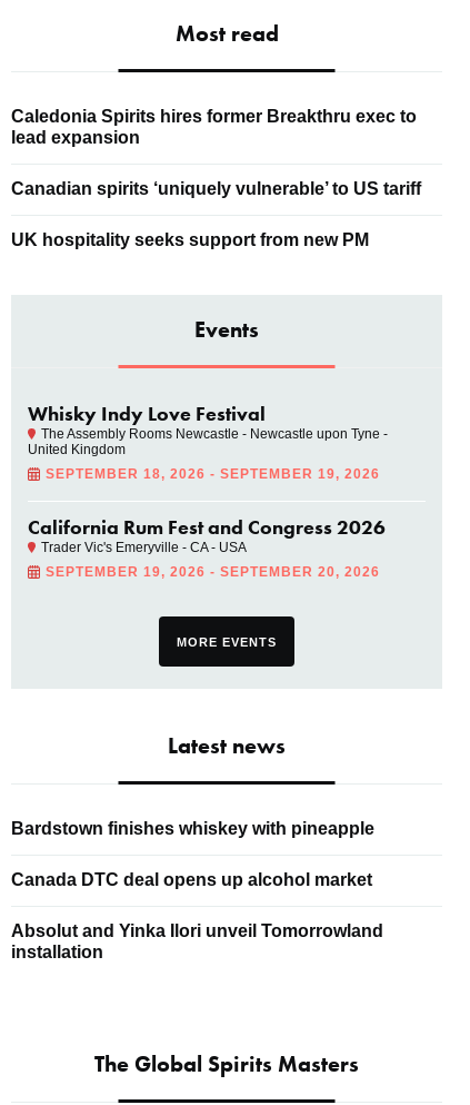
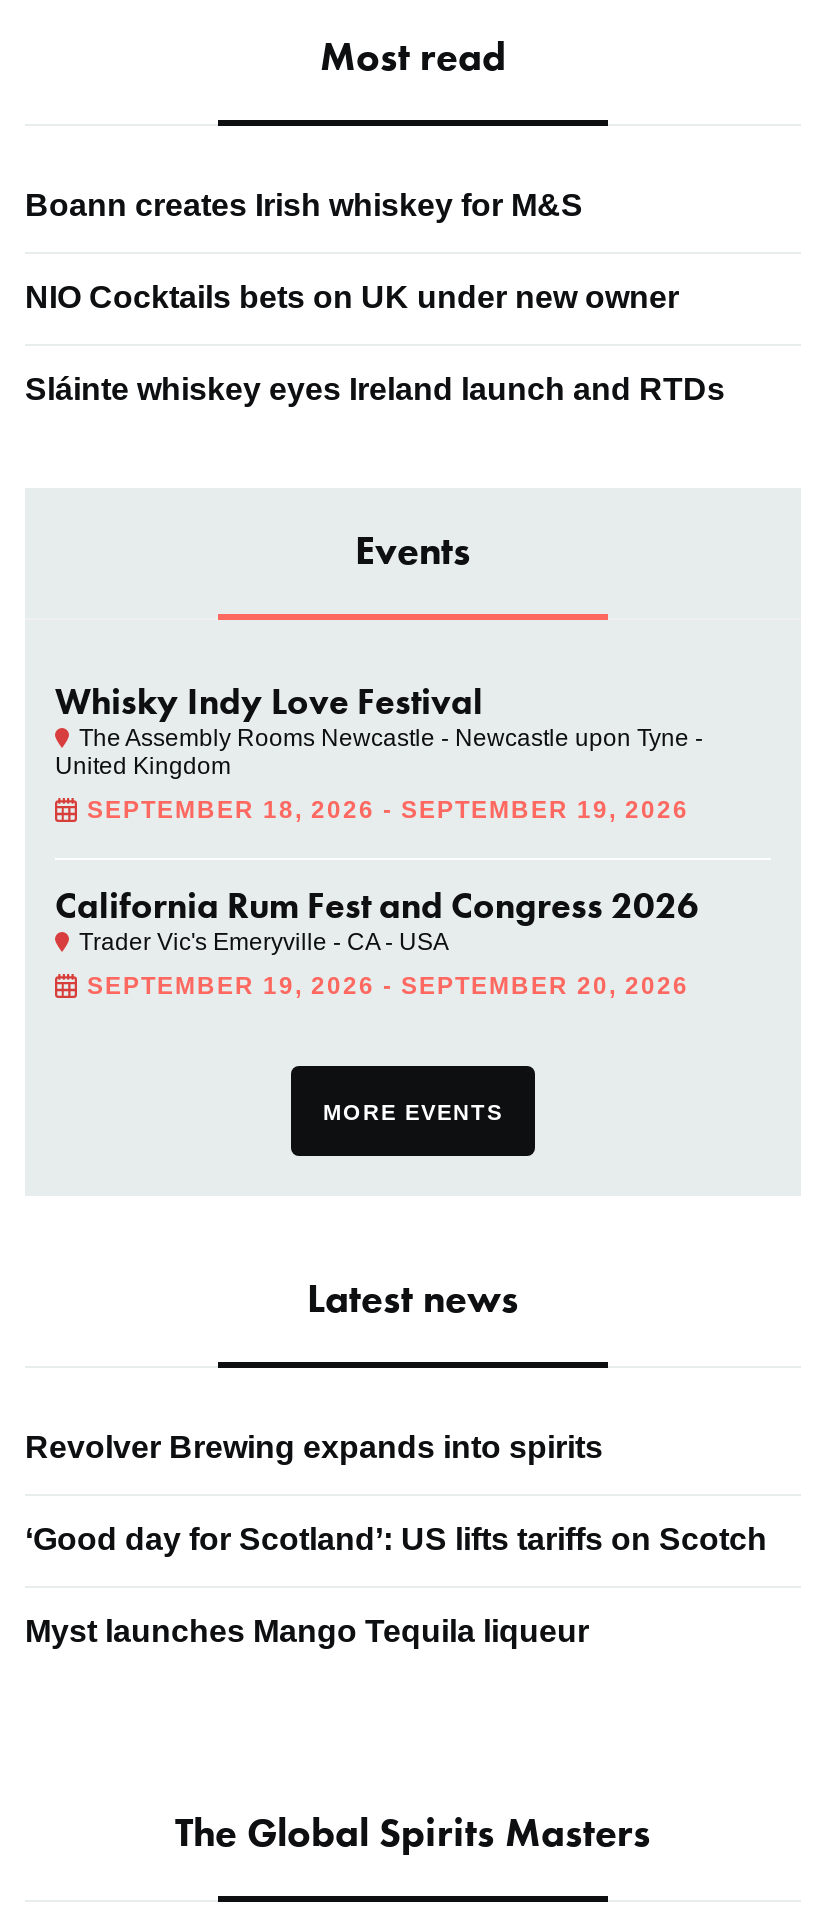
- Caledonia Spirits hires former Breakthru exec to
- lead expansion
+ Boann creates Irish whiskey for M&S

- Canadian spirits ‘uniquely vulnerable’ to US tariff
+ NIO Cocktails bets on UK under new owner

- UK hospitality seeks support from new PM
+ Sláinte whiskey eyes Ireland launch and RTDs

- Bardstown finishes whiskey with pineapple
+ Revolver Brewing expands into spirits

- Canada DTC deal opens up alcohol market
+ ‘Good day for Scotland’: US lifts tariffs on Scotch

- Absolut and Yinka Ilori unveil Tomorrowland
- installation
+ Myst launches Mango Tequila liqueur
